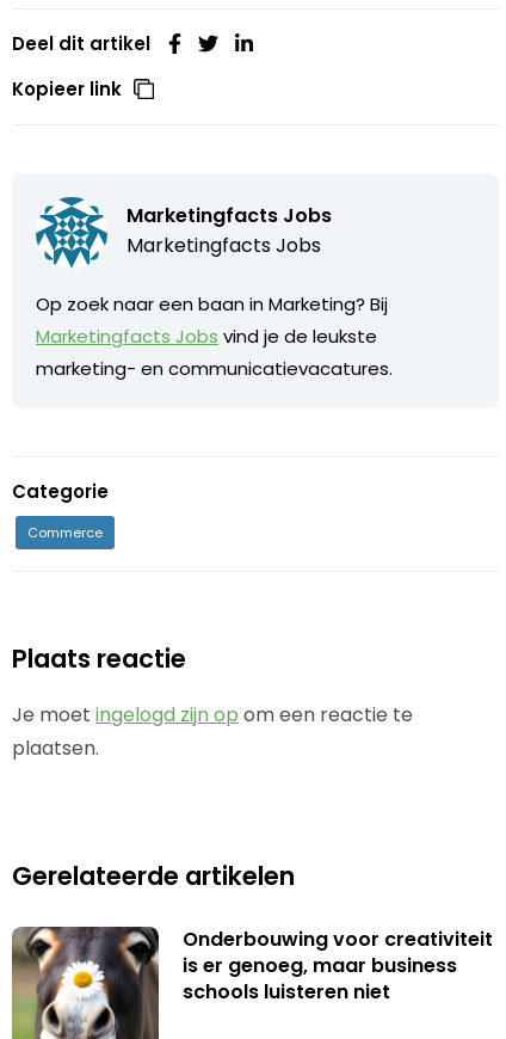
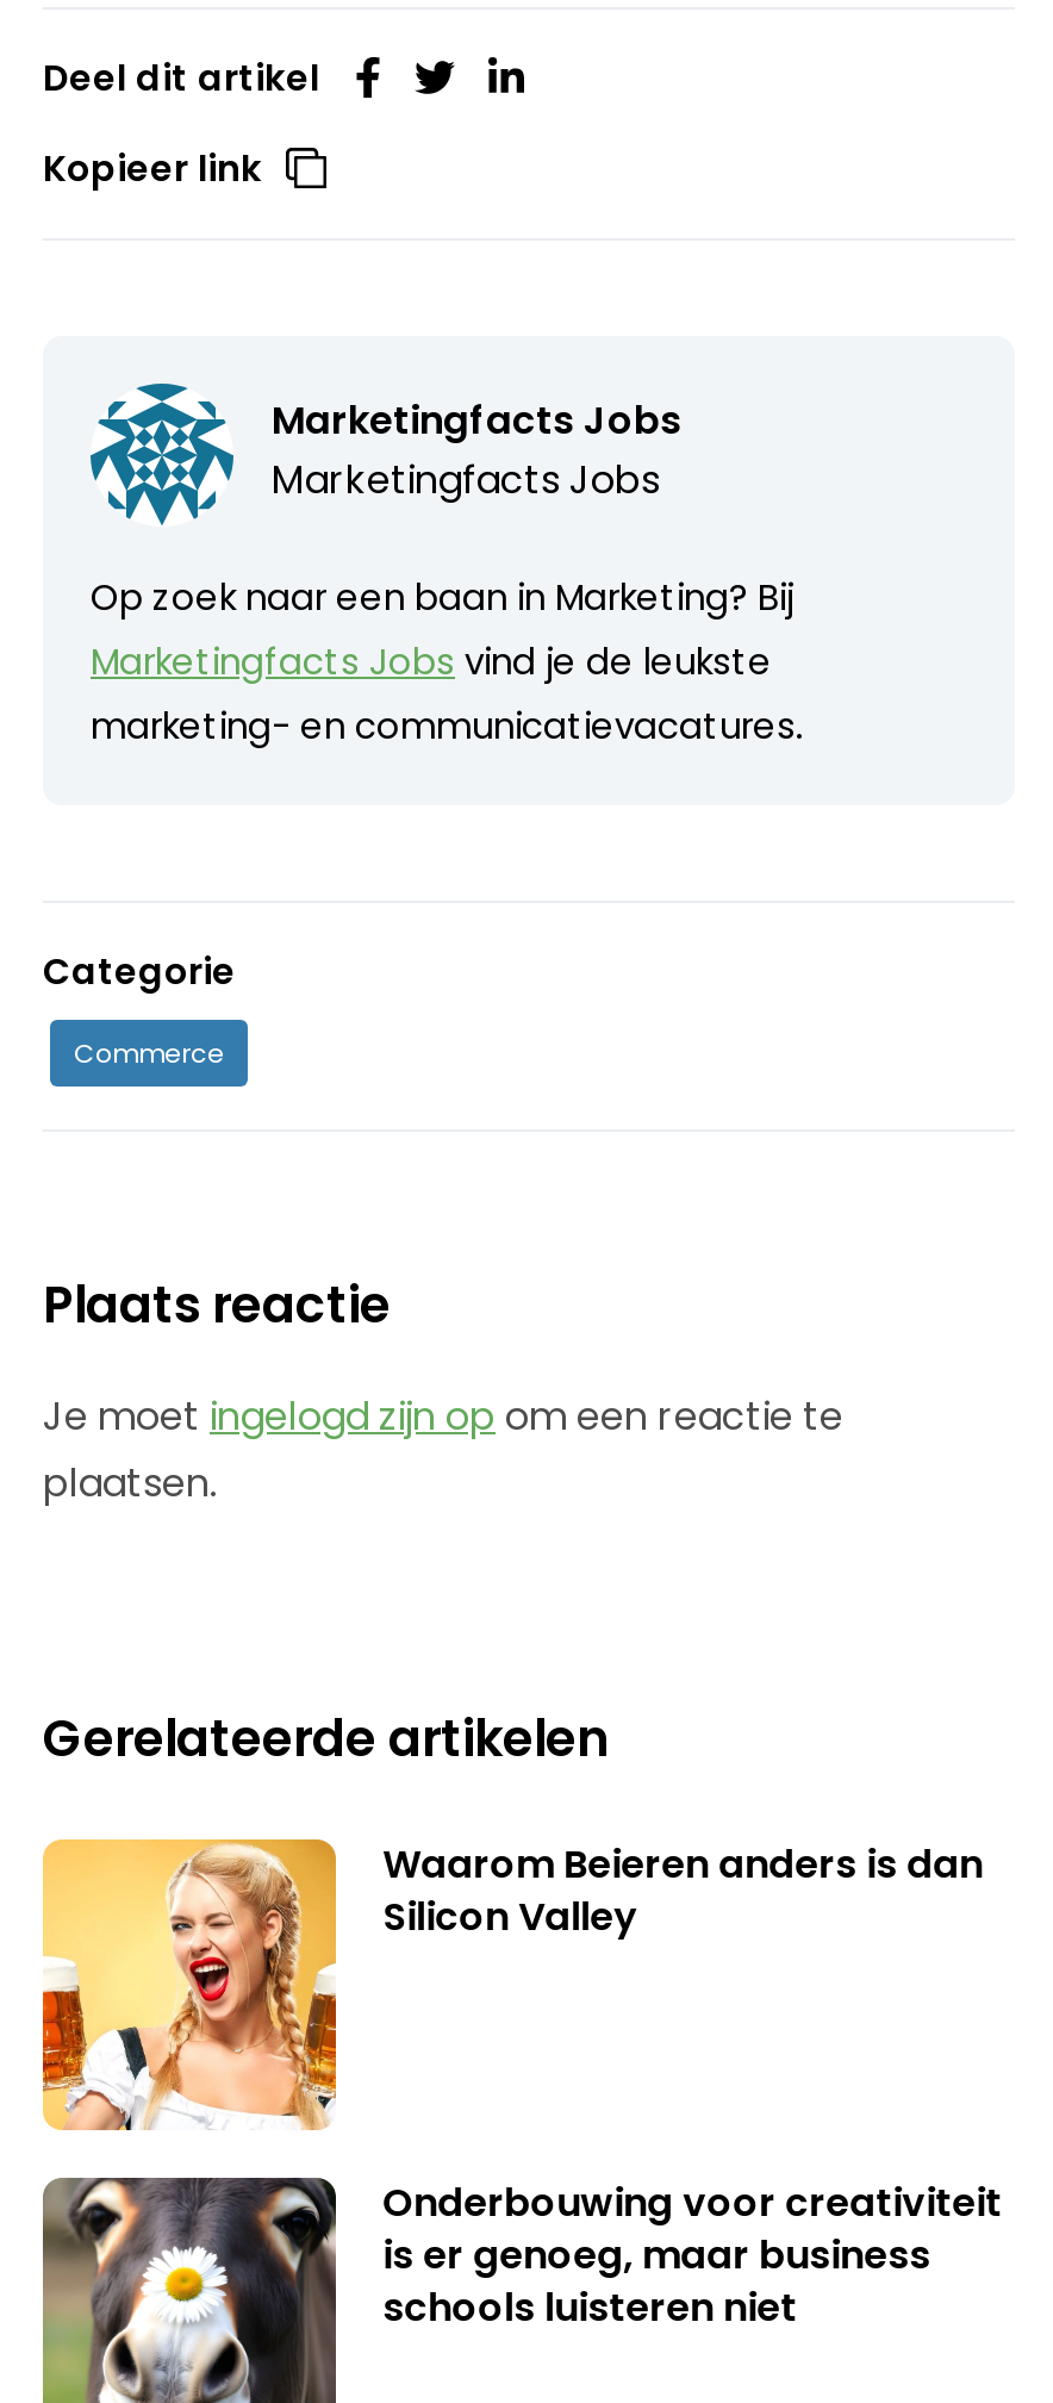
+ [image]
+ Waarom Beieren anders is dan
+ Silicon Valley
